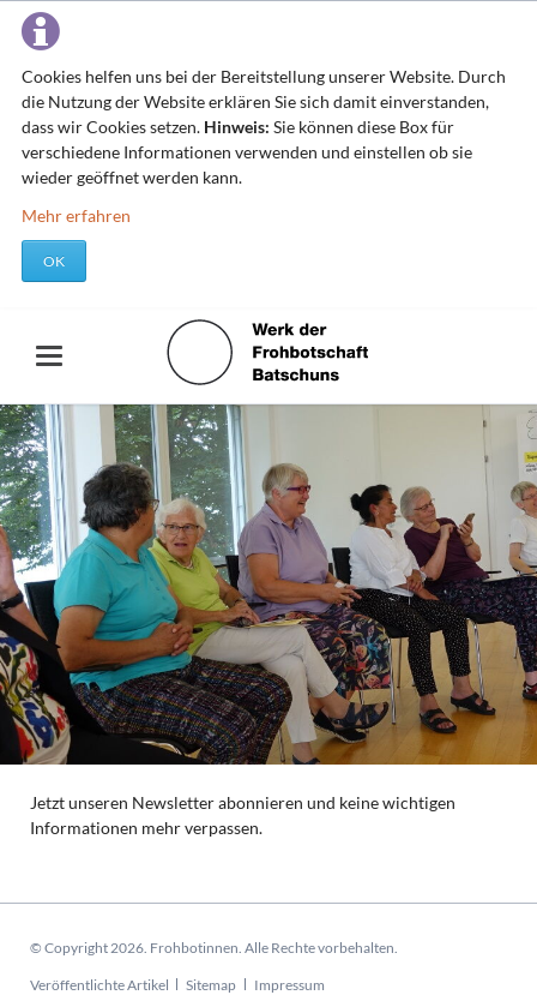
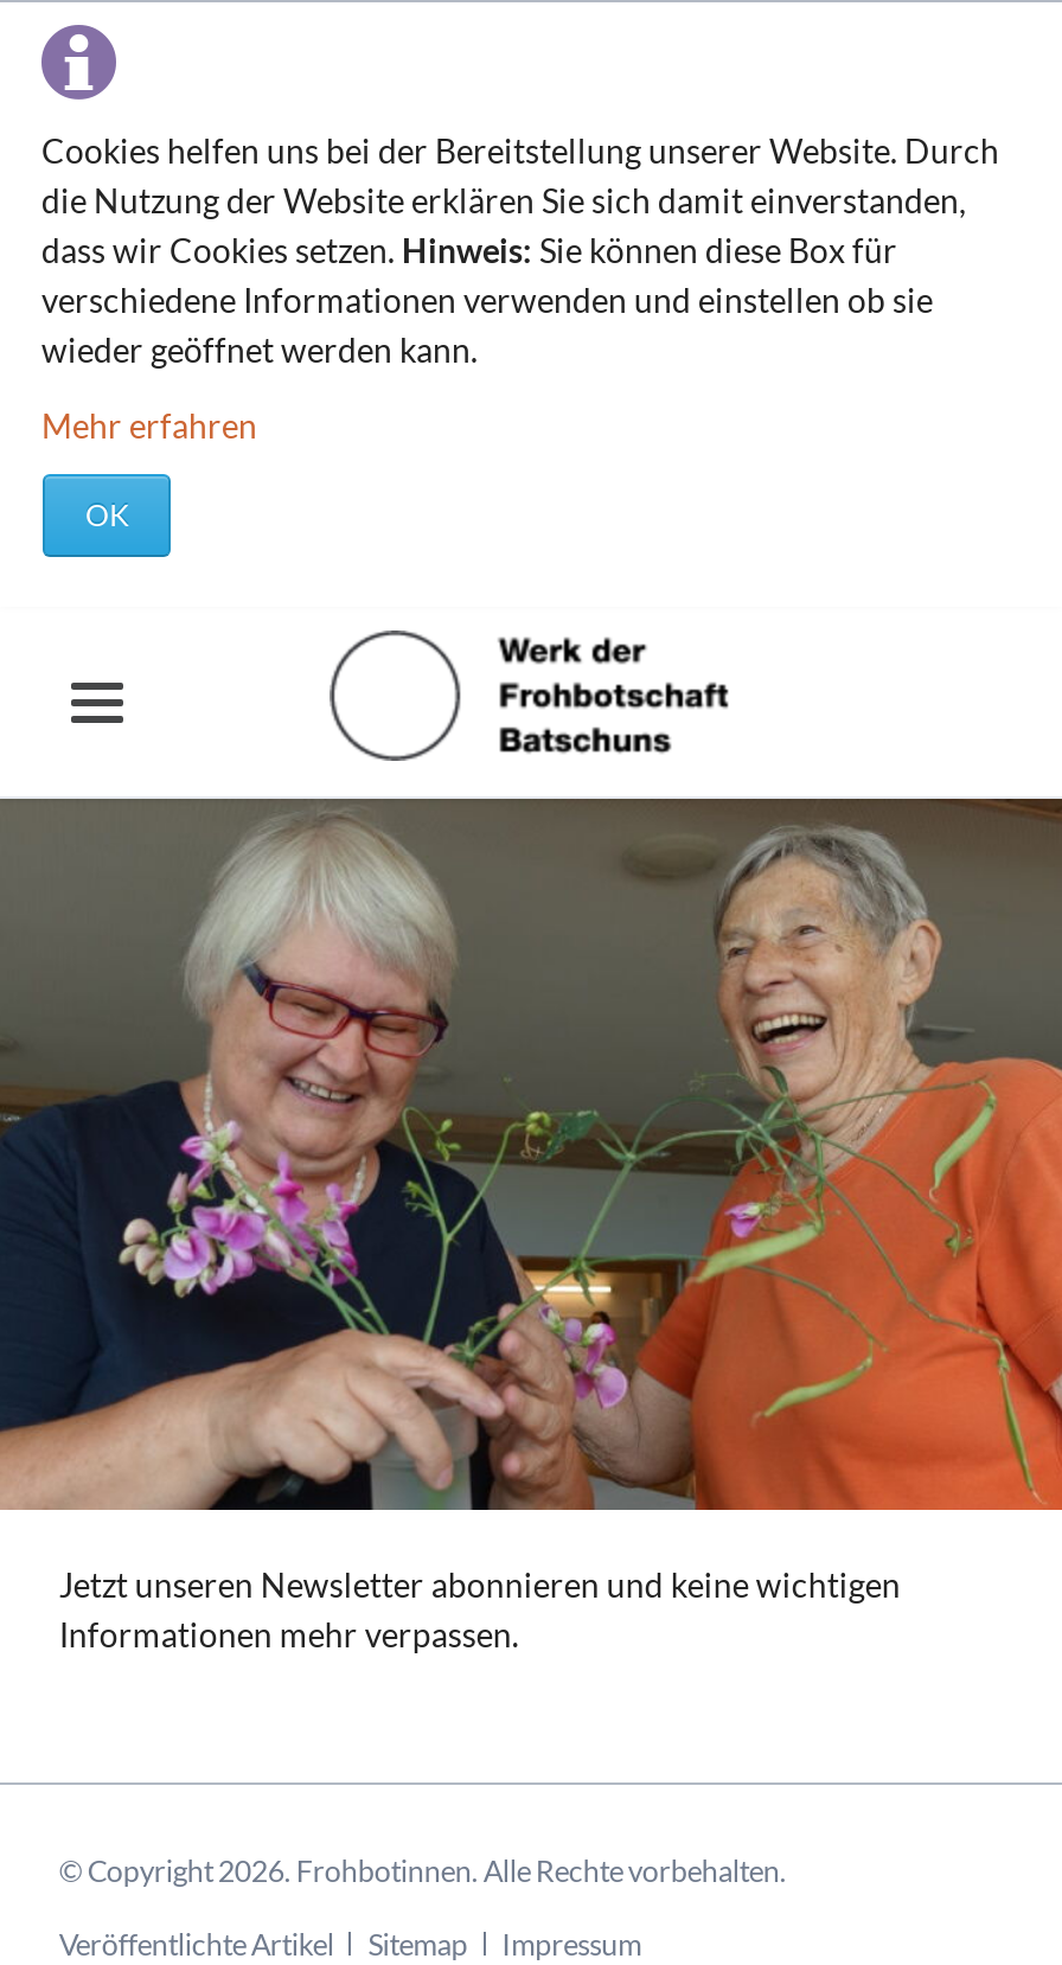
- [image]
+ [image]
